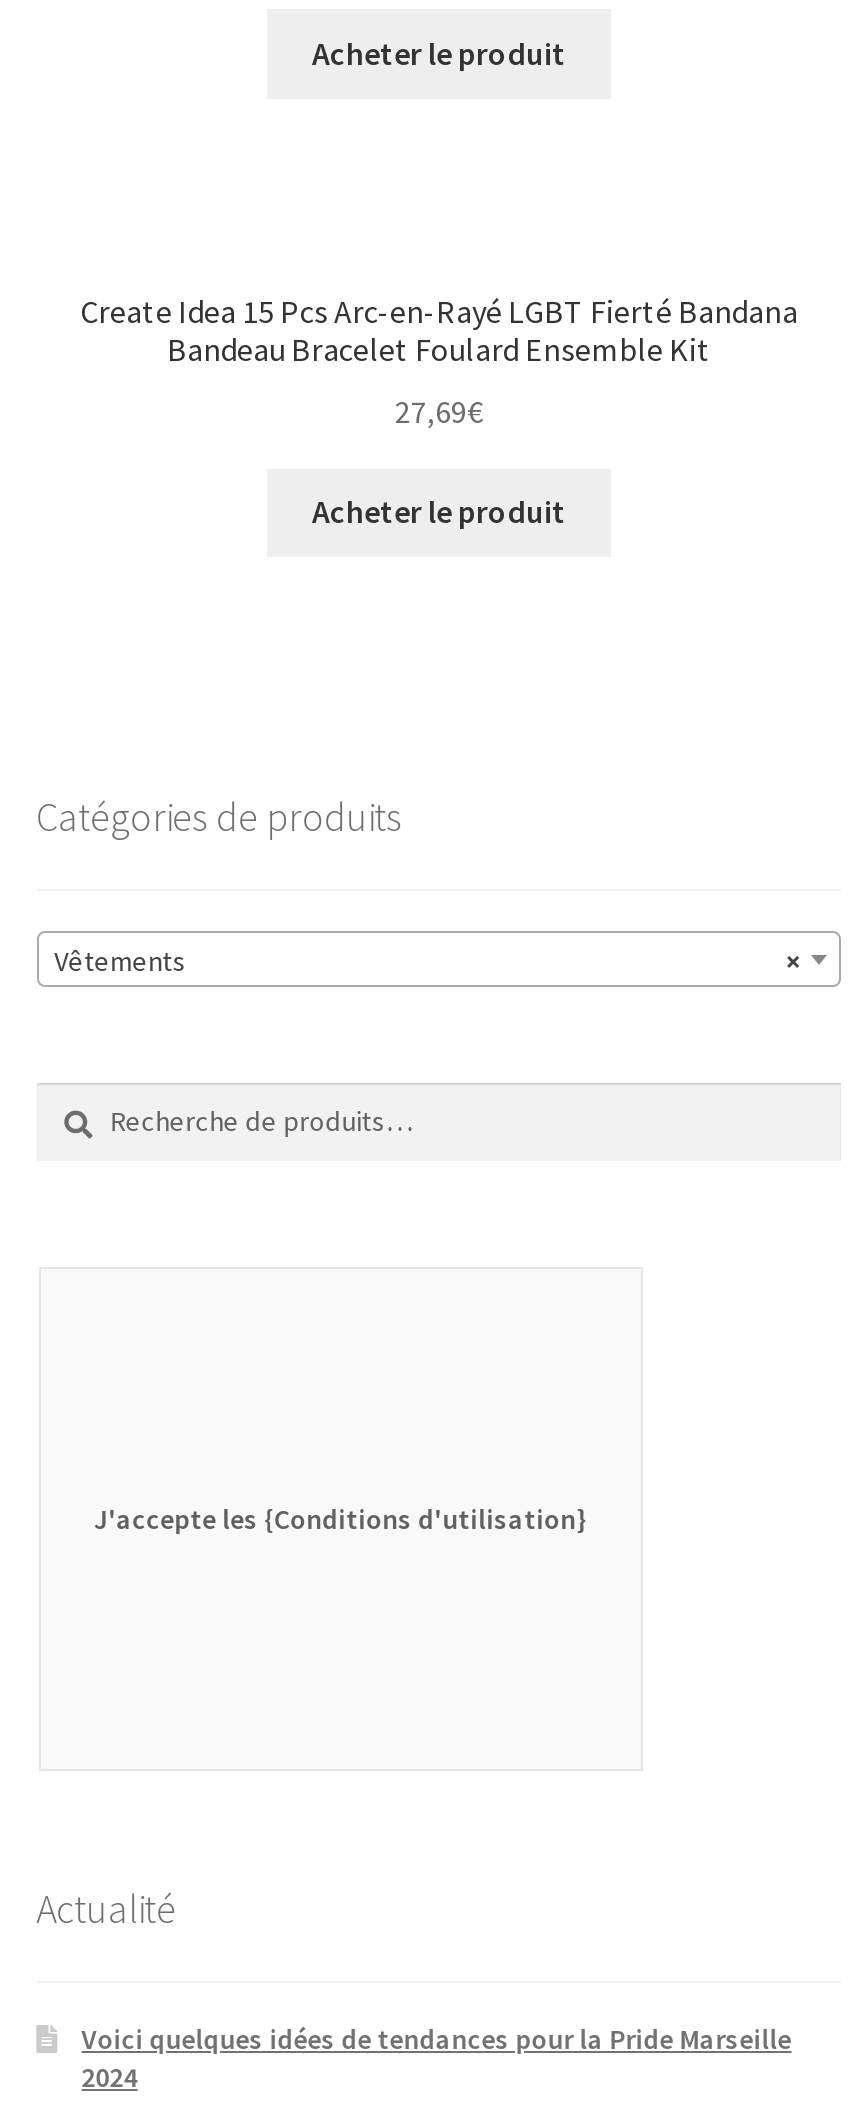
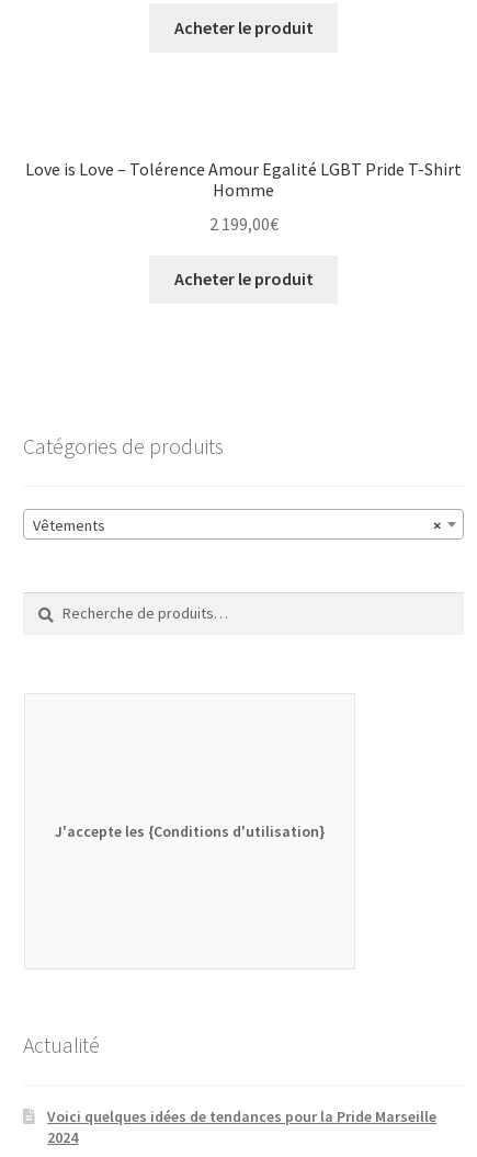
- Create Idea 15 Pcs Arc-en-Rayé LGBT Fierté Bandana
- Bandeau Bracelet Foulard Ensemble Kit
+ Love is Love – Tolérence Amour Egalité LGBT Pride T-Shirt
+ Homme

- 27,69€
+ 2 199,00€
